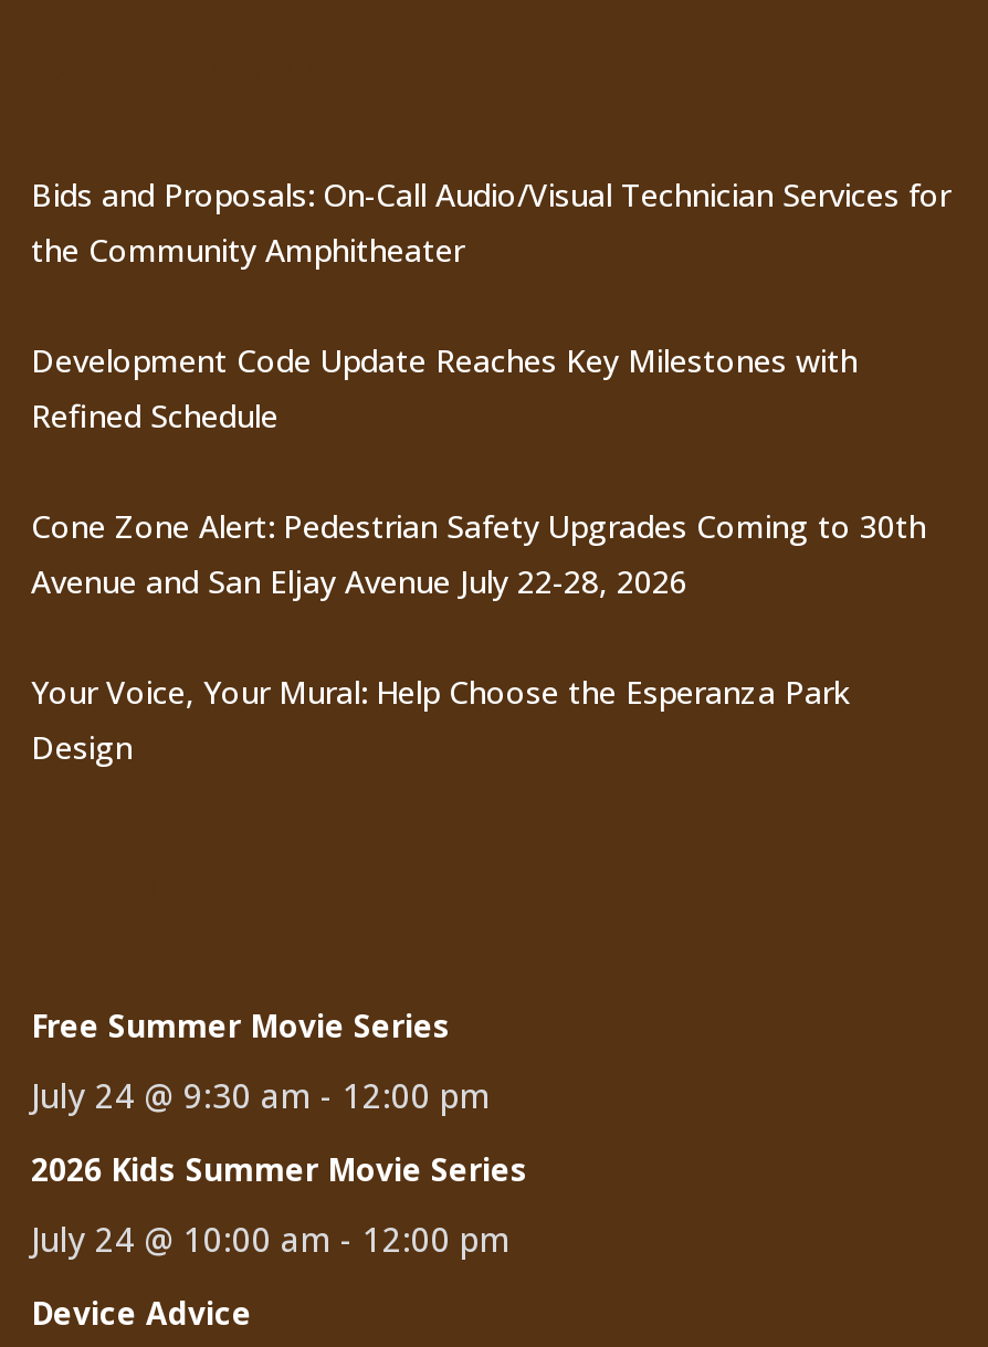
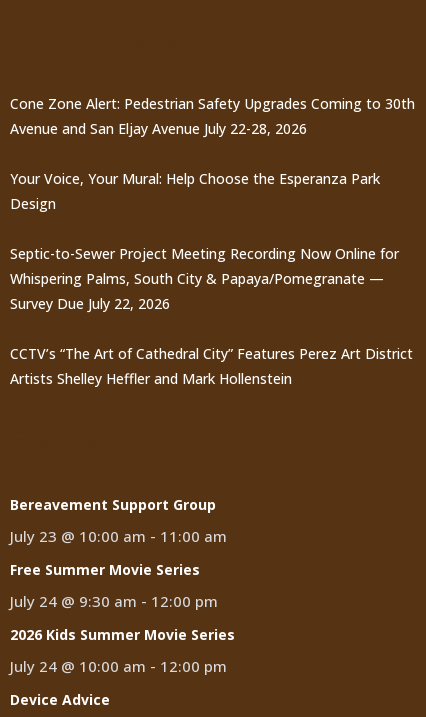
- Bids and Proposals: On-Call Audio/Visual Technician Services for
- the Community Amphitheater
- Development Code Update Reaches Key Milestones with
- Refined Schedule

moved up: Cone Zone Alert: Pedestrian Safety Upgrades Coming to 30th | Avenue and San Eljay Avenue July 22-28, 2026 | Your Voice, Your Mural: Help Choose the Esperanza Park | Design

+ Septic-to-Sewer Project Meeting Recording Now Online for
+ Whispering Palms, South City & Papaya/Pomegranate —
+ Survey Due July 22, 2026
+ CCTV’s “The Art of Cathedral City” Features Perez Art District
+ Artists Shelley Heffler and Mark Hollenstein

+ Bereavement Support Group
+ July 23 @ 10:00 am - 11:00 am
